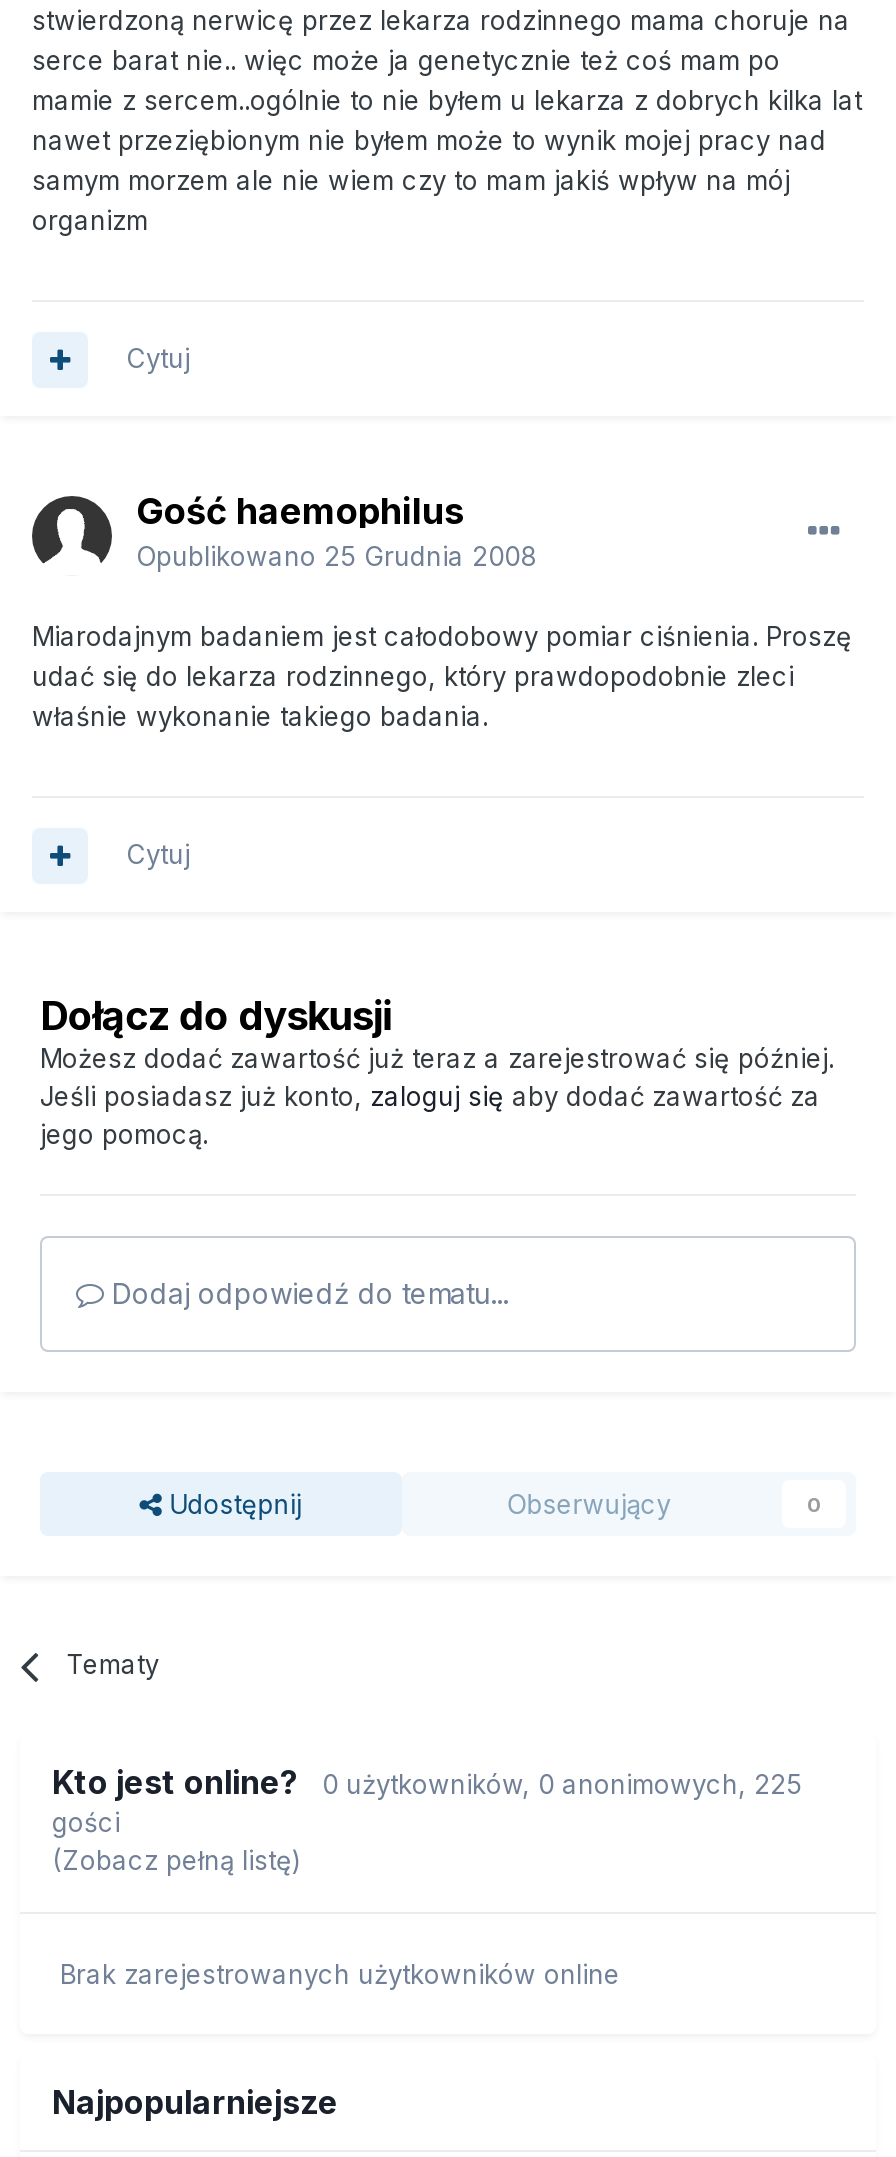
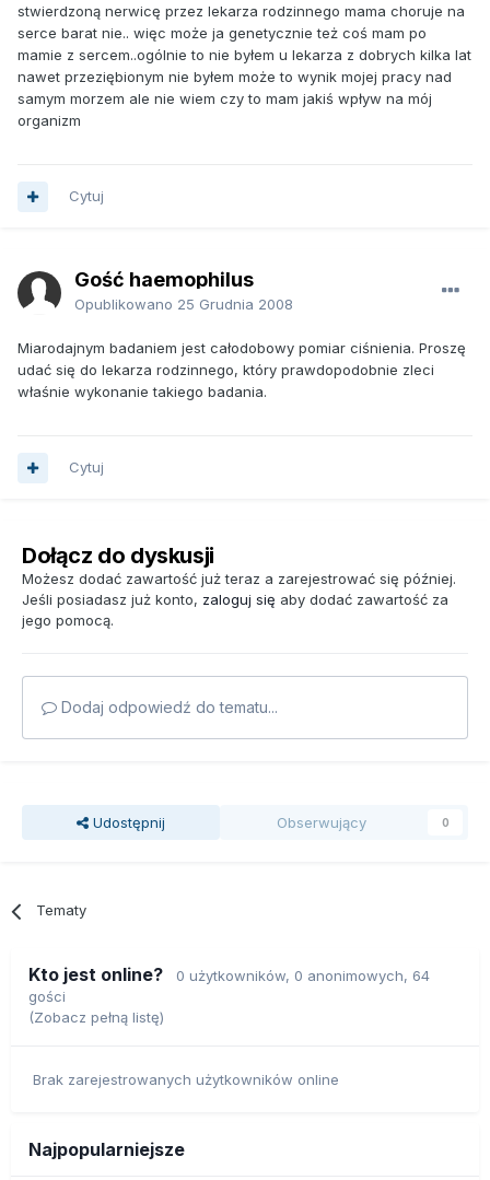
- Kto jest online? 0 użytkowników, 0 anonimowych, 225
+ Kto jest online? 0 użytkowników, 0 anonimowych, 64
